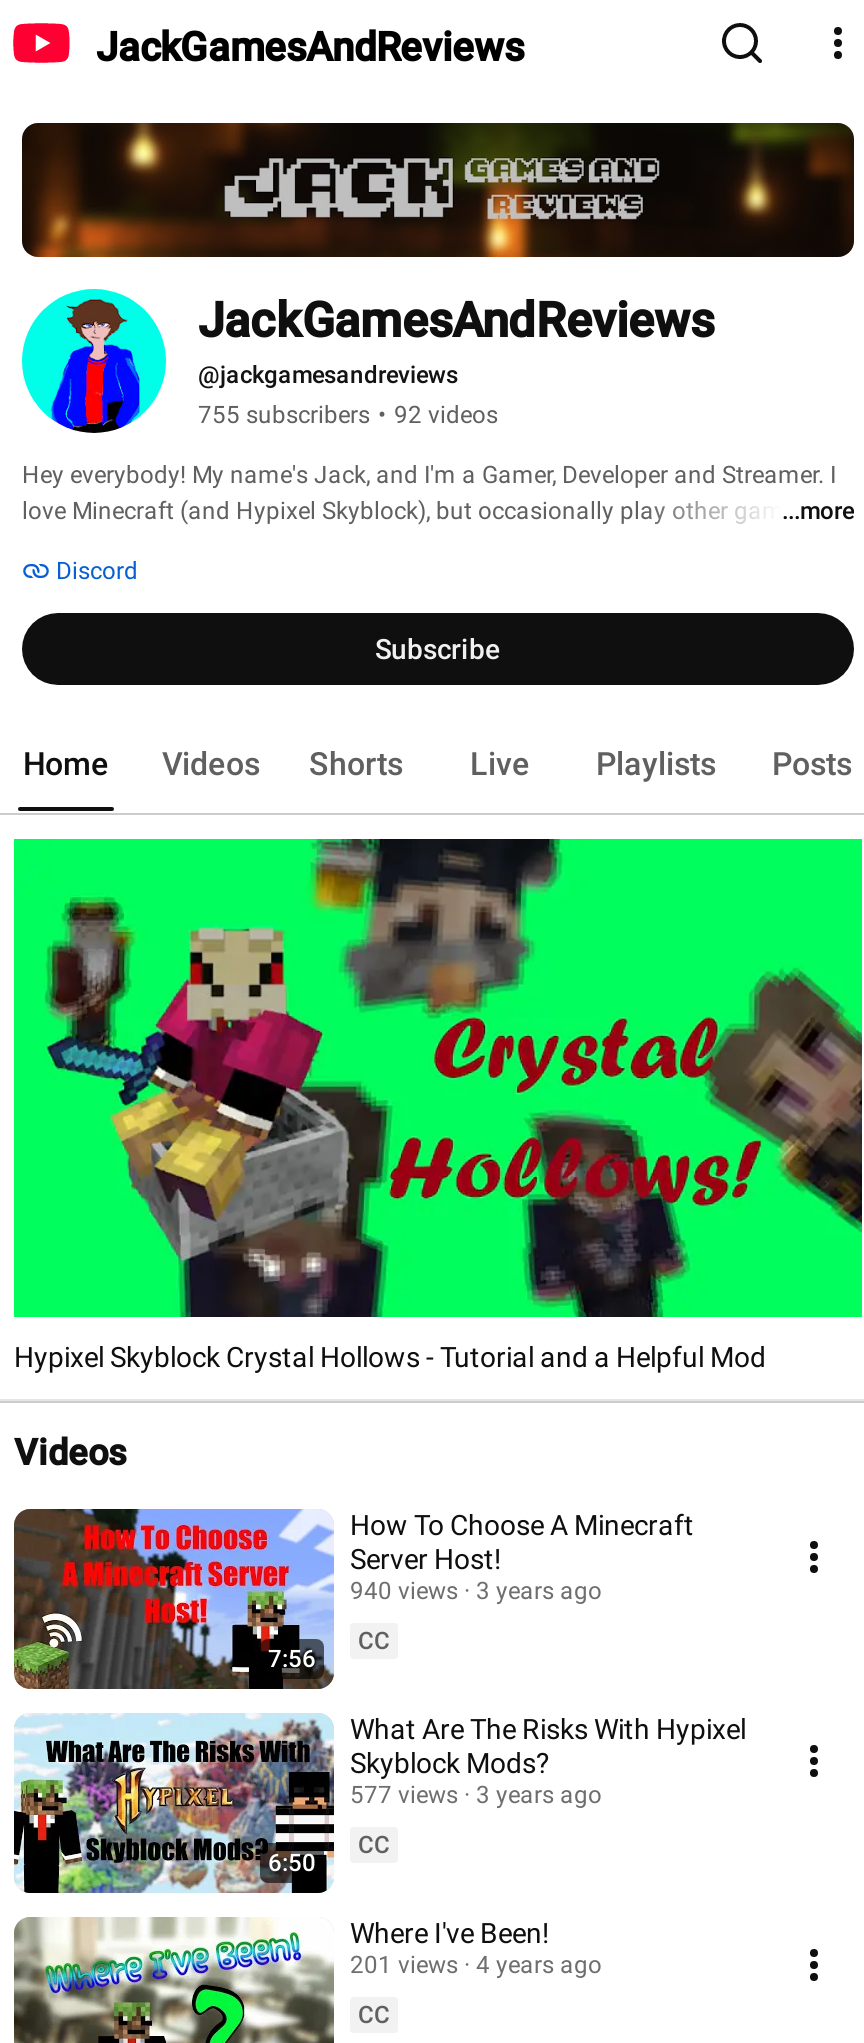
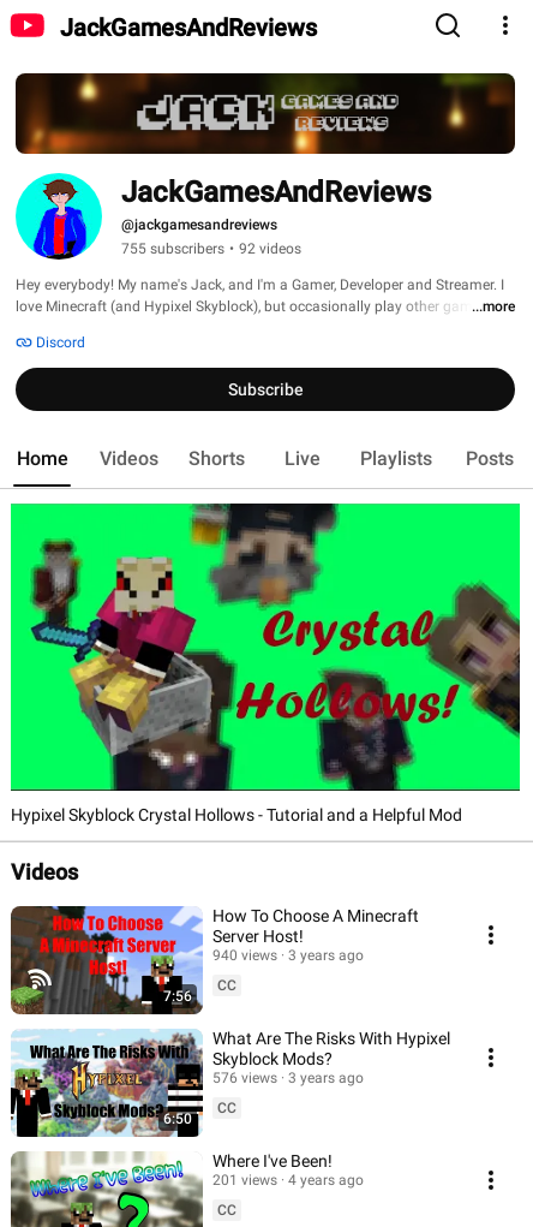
- 577 views 3 years ago
+ 576 views 3 years ago
